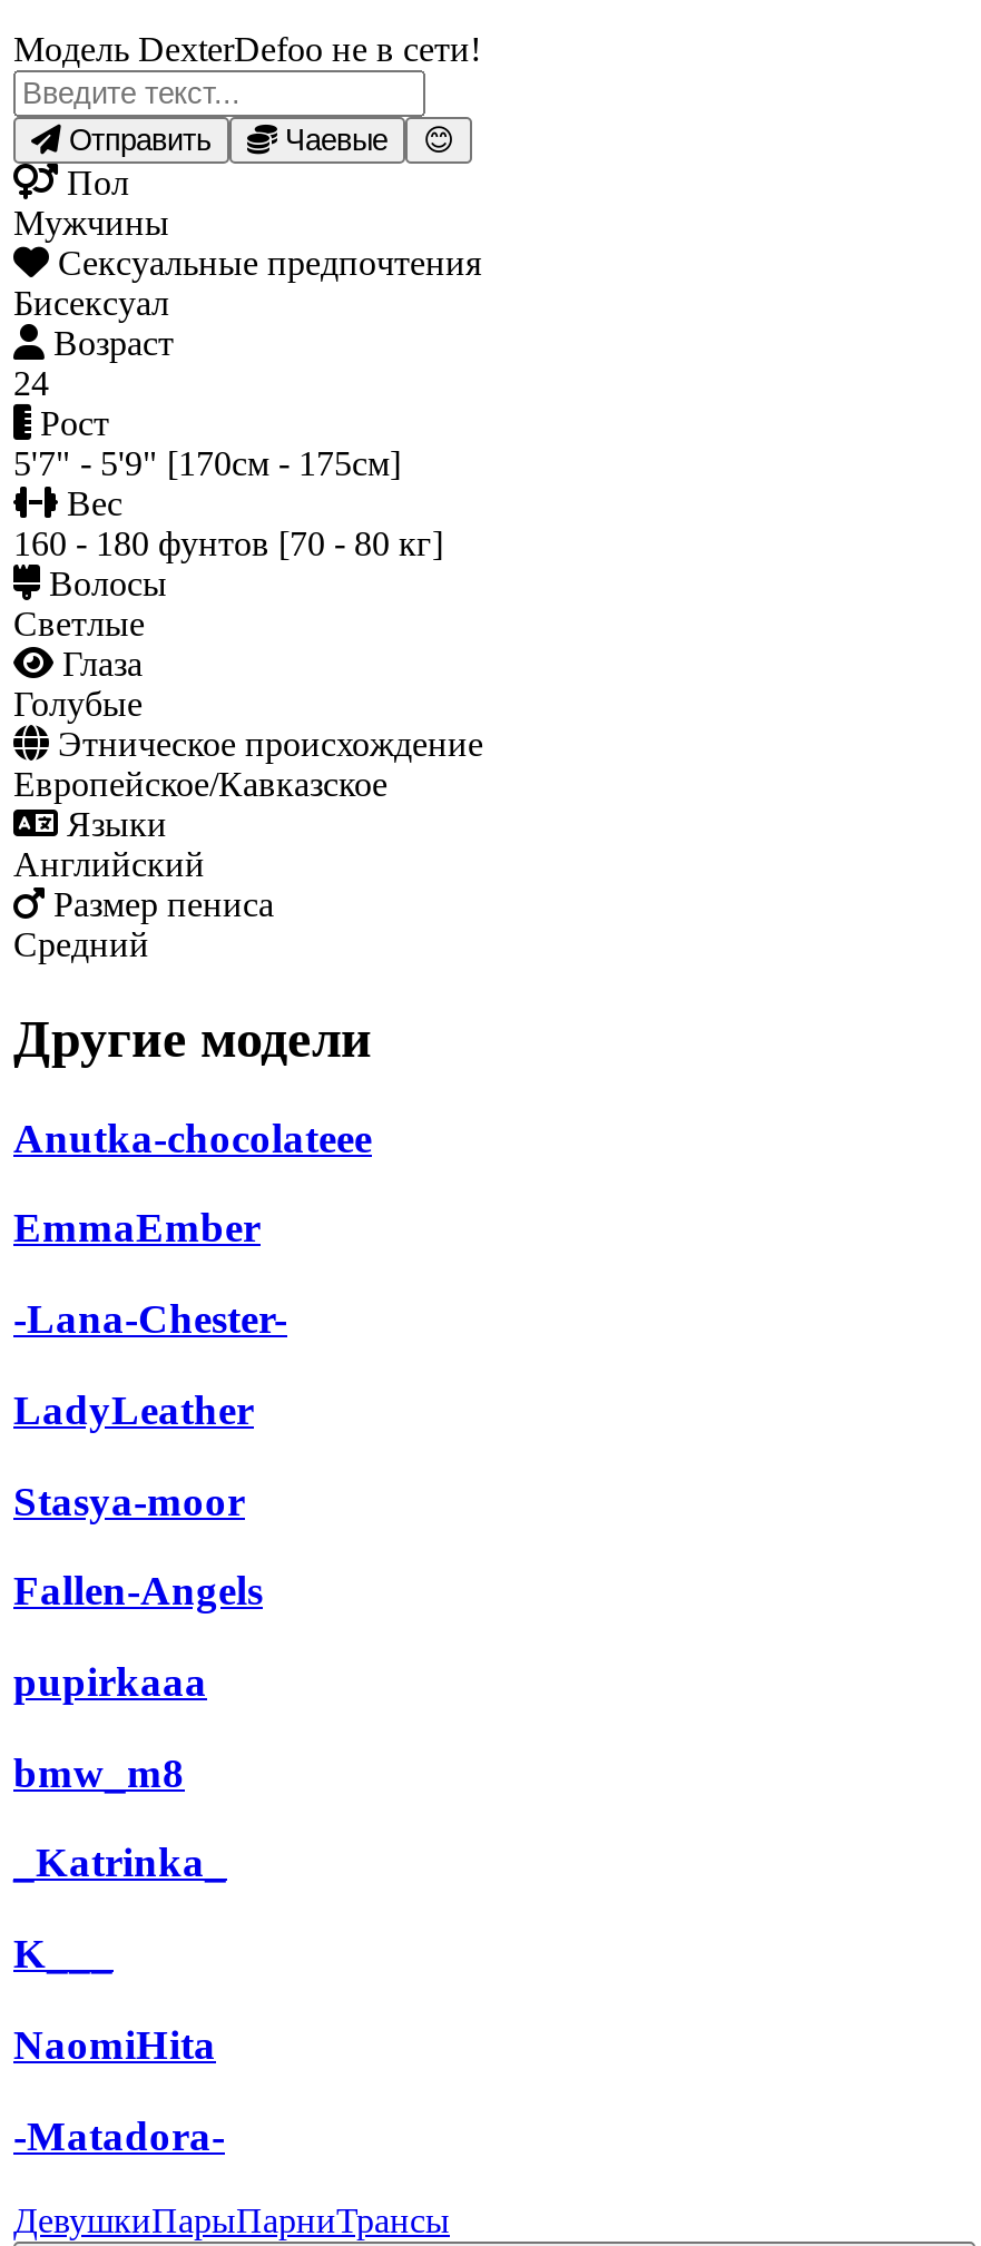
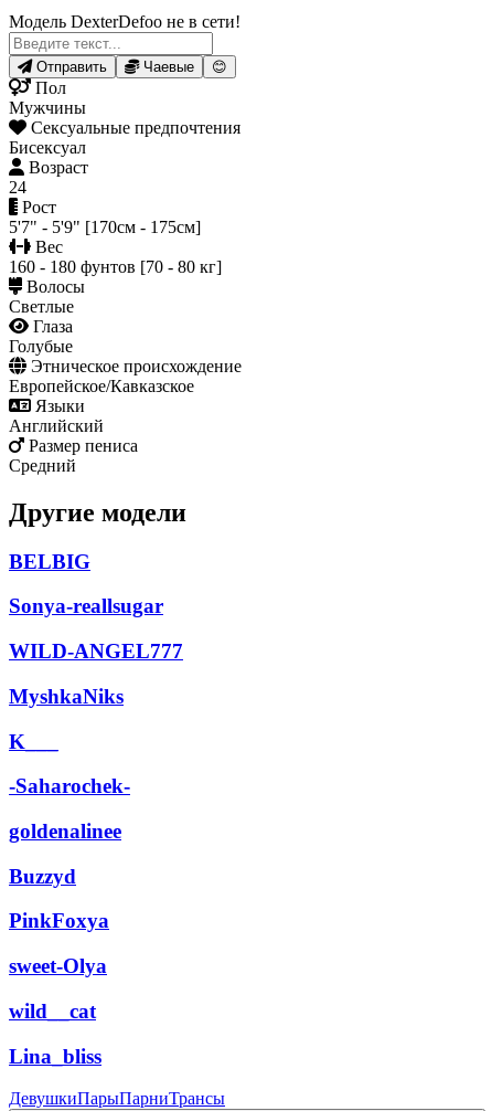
- Anutka-chocolateee
- EmmaEmber
- -Lana-Chester-
- LadyLeather
- Stasya-moor
- Fallen-Angels
- pupirkaaa
- bmw_m8
- _Katrinka_
+ BELBIG
+ Sonya-reallsugar
+ WILD-ANGEL777
+ MyshkaNiks

moved up: K___

- NaomiHita
- -Matadora-
+ -Saharochek-
+ goldenalinee
+ Buzzyd
+ PinkFoxya
+ sweet-Olya
+ wild__cat
+ Lina_bliss
